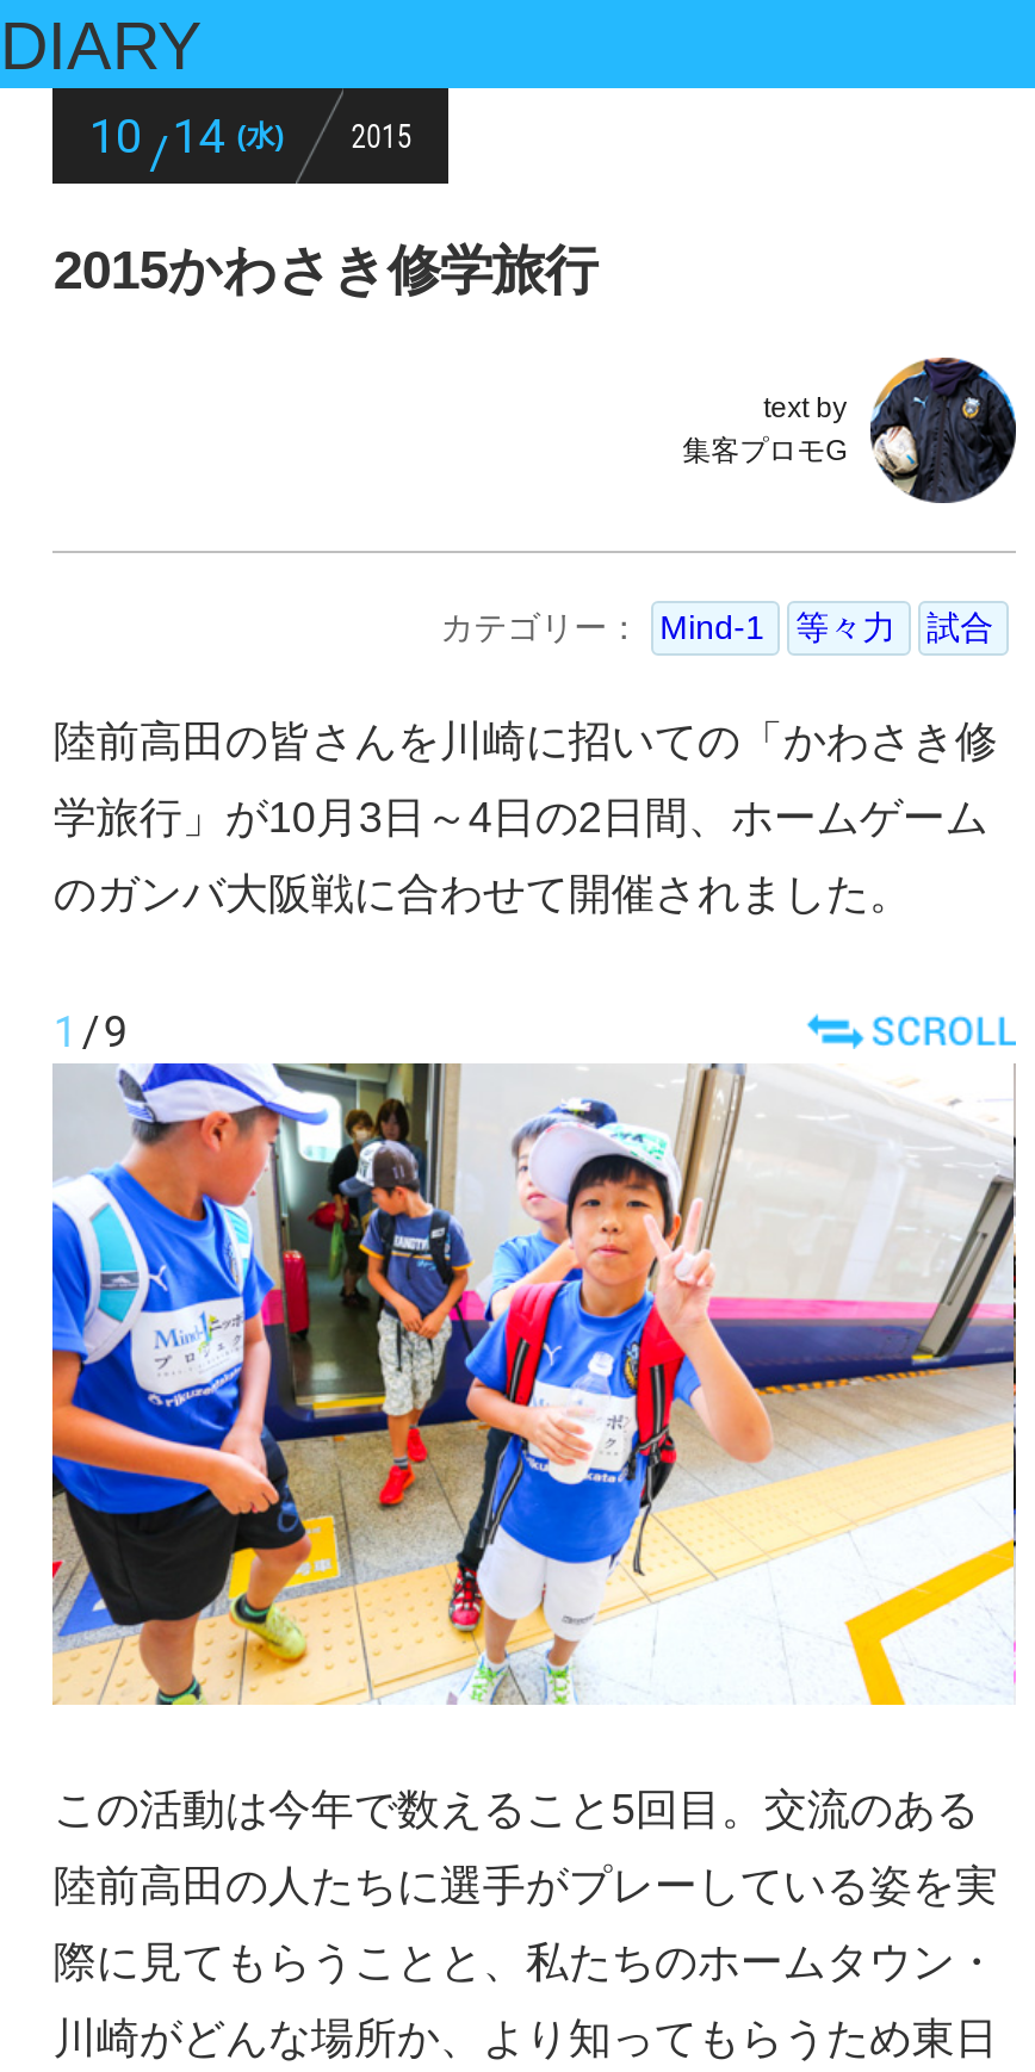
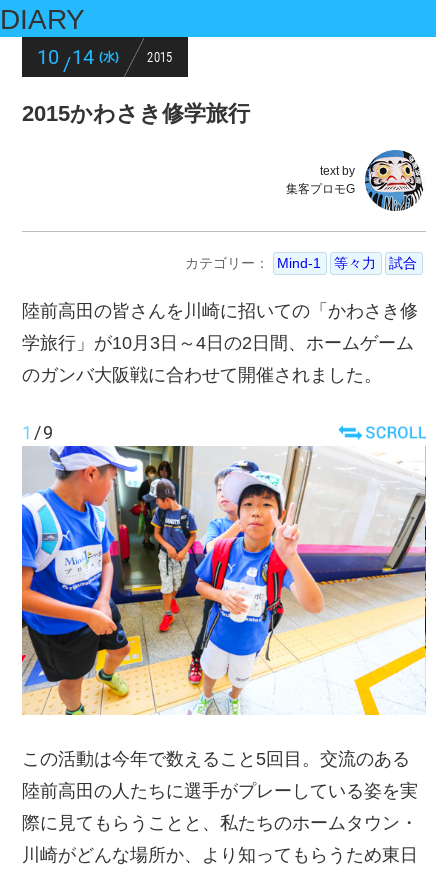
- [image]
+ [image]
